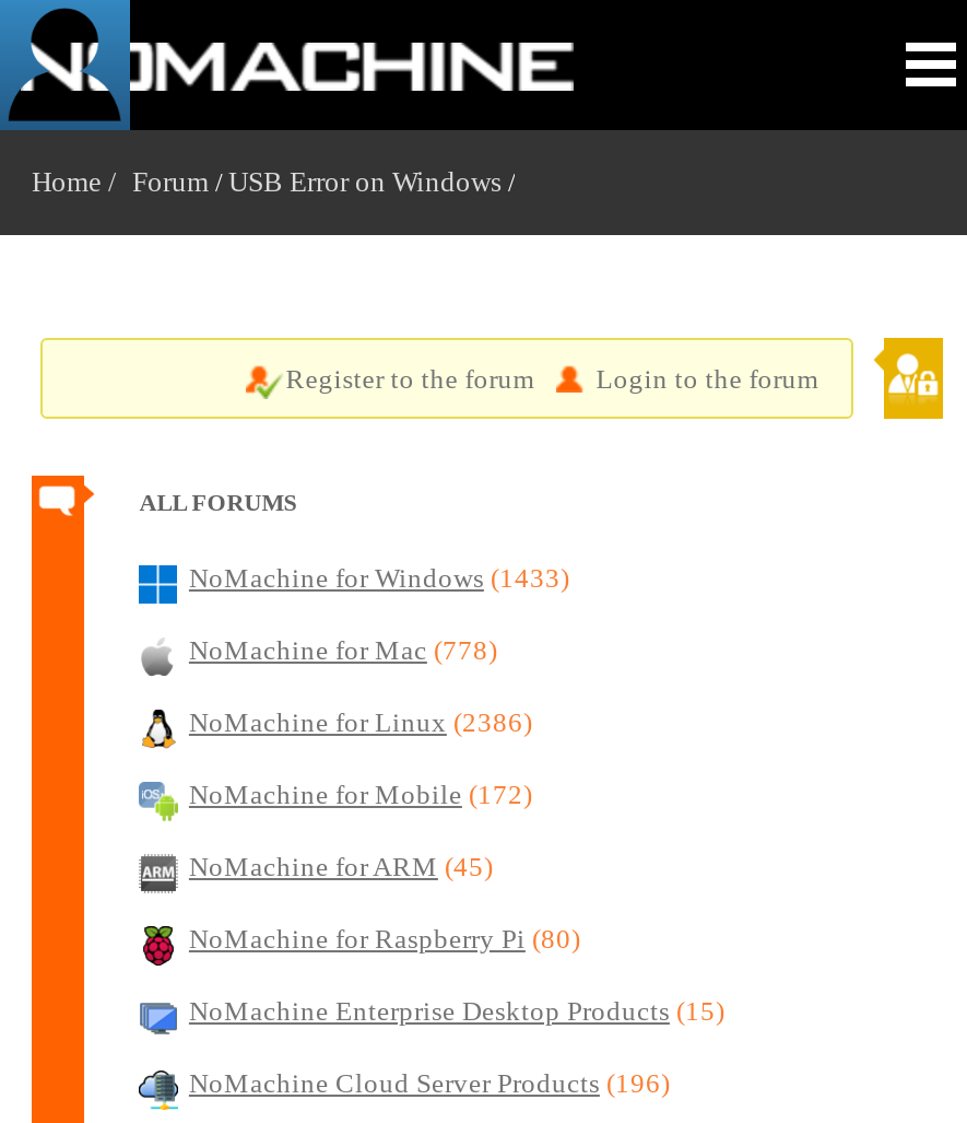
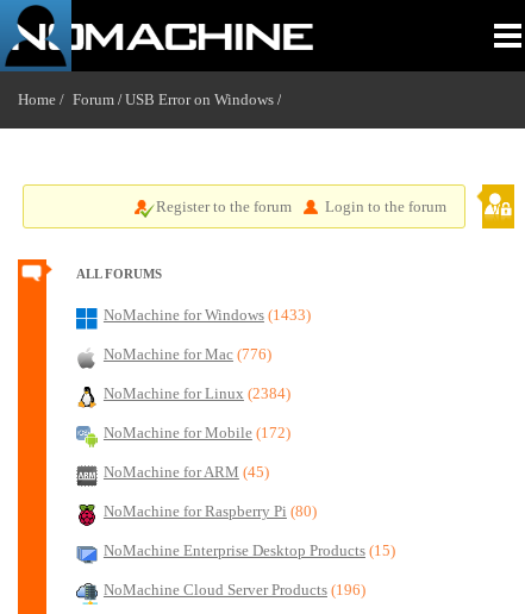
- NoMachine for Mac (778)
+ NoMachine for Mac (776)

- NoMachine for Linux (2386)
+ NoMachine for Linux (2384)
